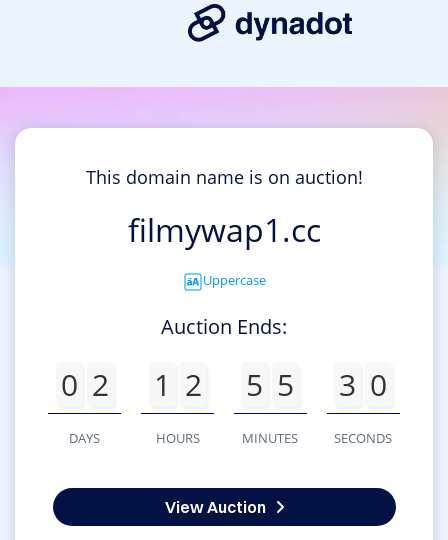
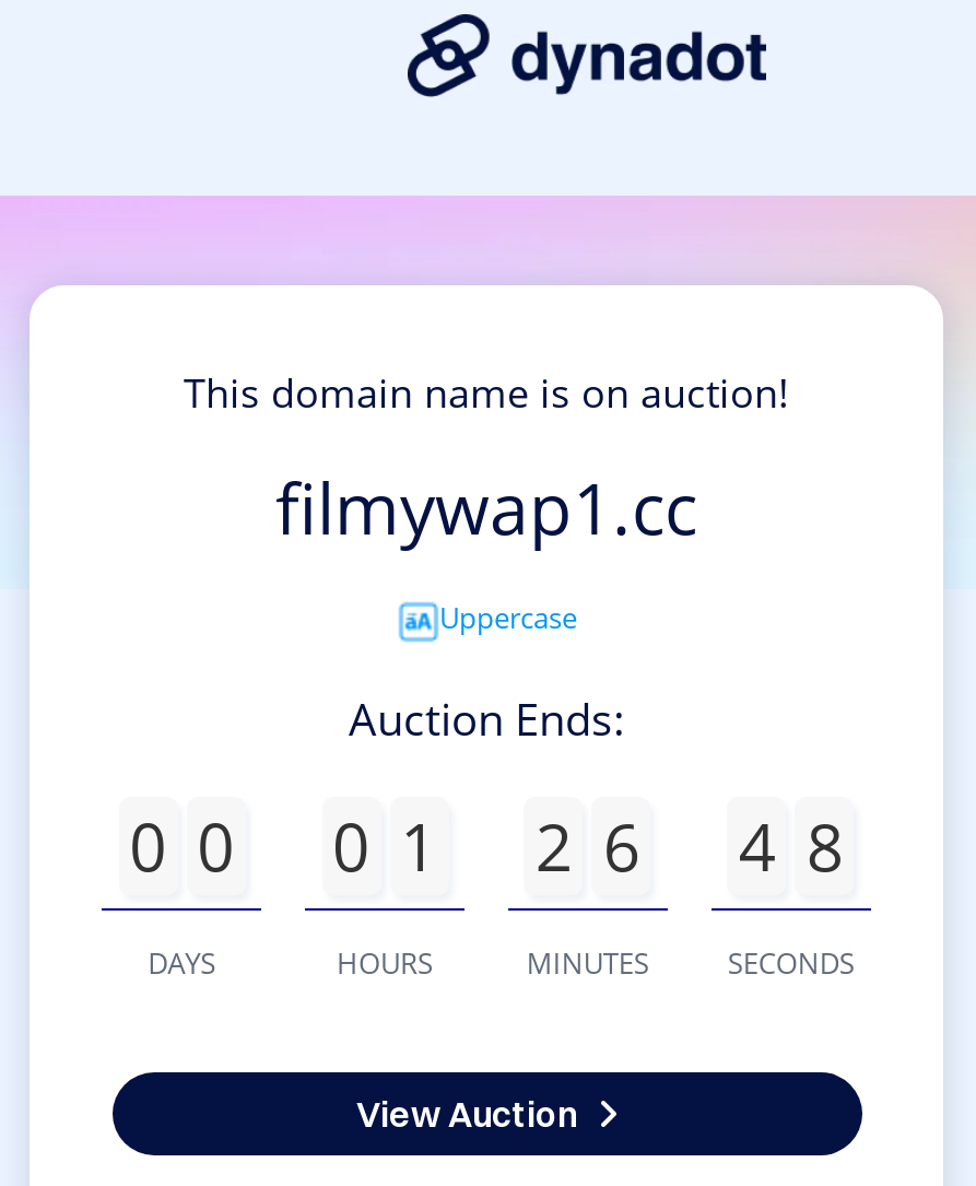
- 0 2
+ 0 0

- 1 2
+ 0 1

- 5 5
+ 2 6

- 3 0
+ 4 8
